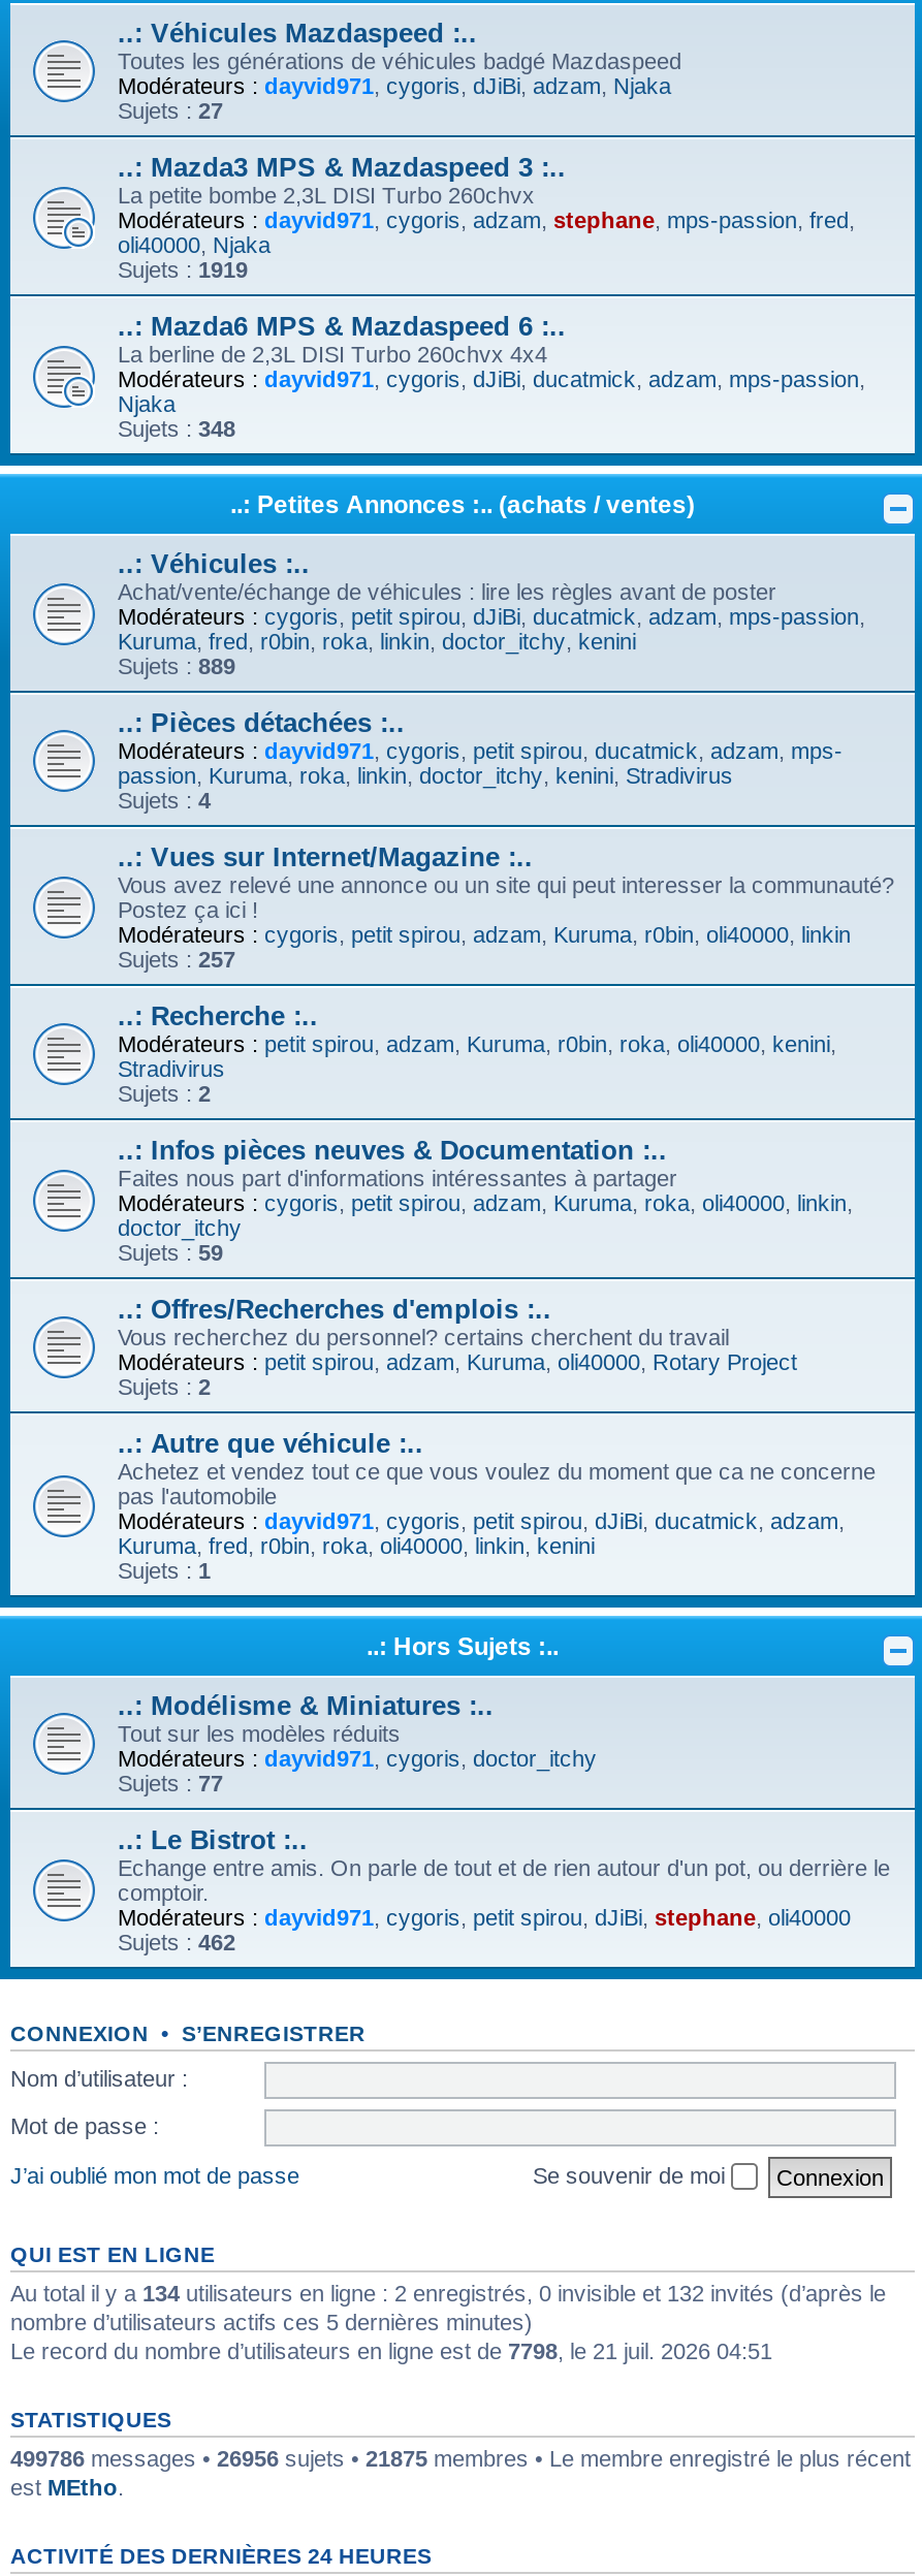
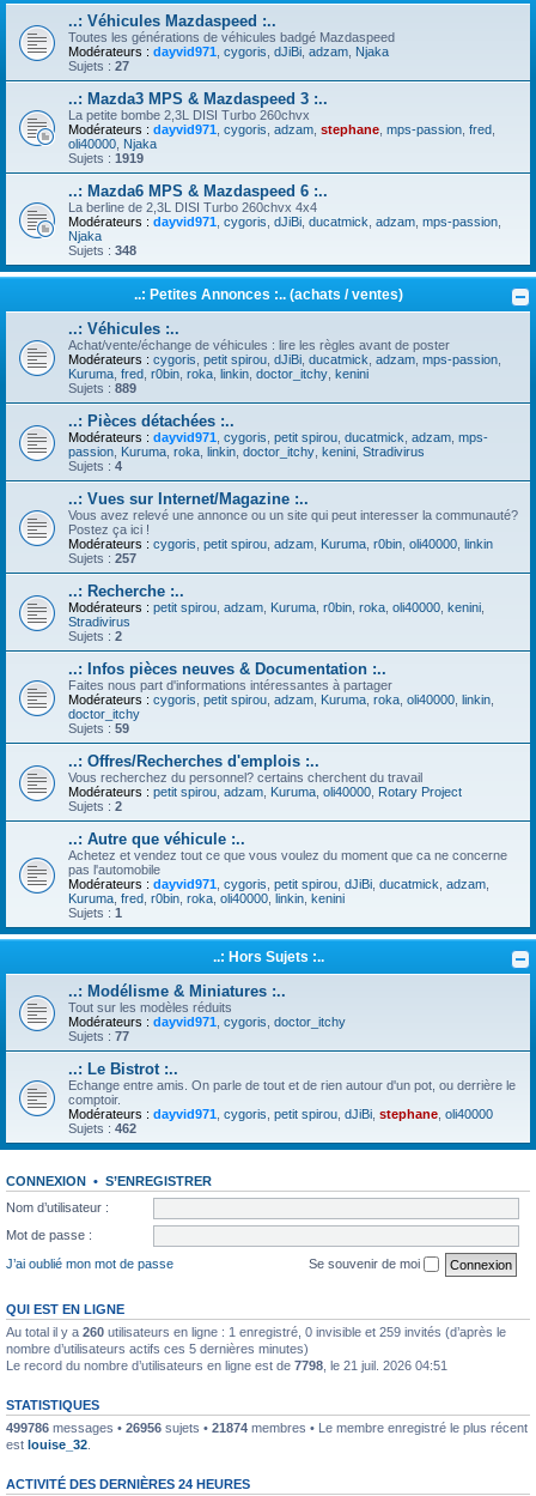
- Au total il y a 134 utilisateurs en ligne : 2 enregistrés, 0 invisible et 132 invités (d’après le
+ Au total il y a 260 utilisateurs en ligne : 1 enregistré, 0 invisible et 259 invités (d’après le

- 499786 messages • 26956 sujets • 21875 membres • Le membre enregistré le plus récent
+ 499786 messages • 26956 sujets • 21874 membres • Le membre enregistré le plus récent

- est MEtho.
+ est louise_32.
